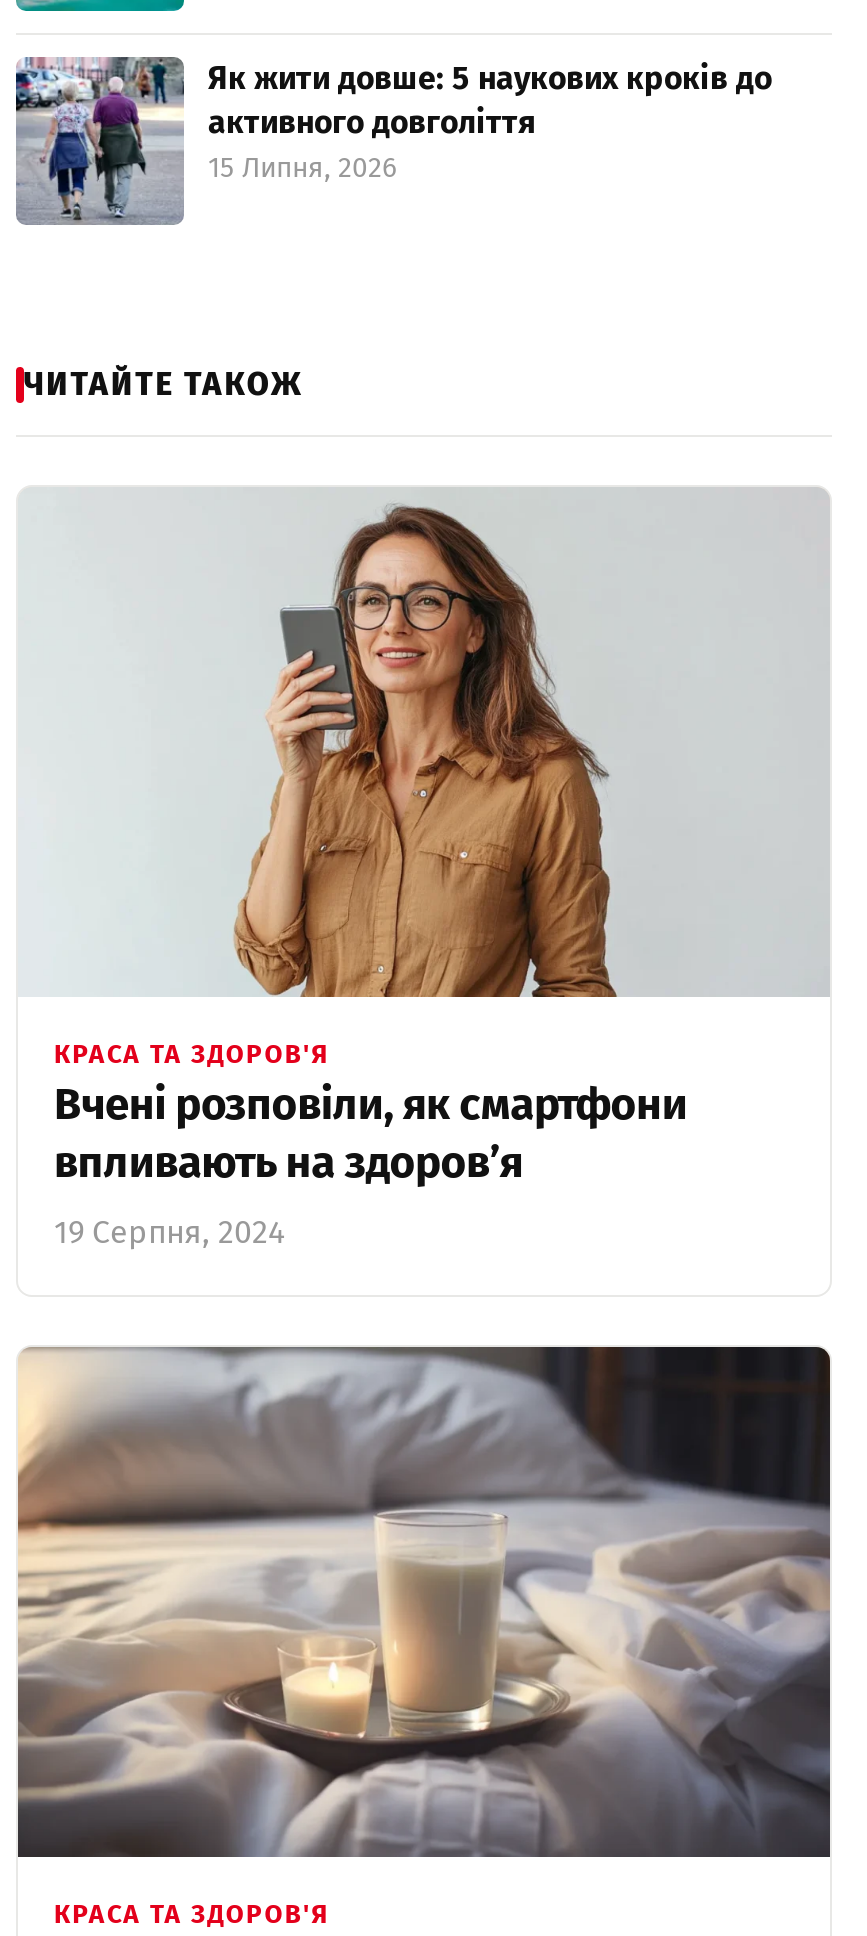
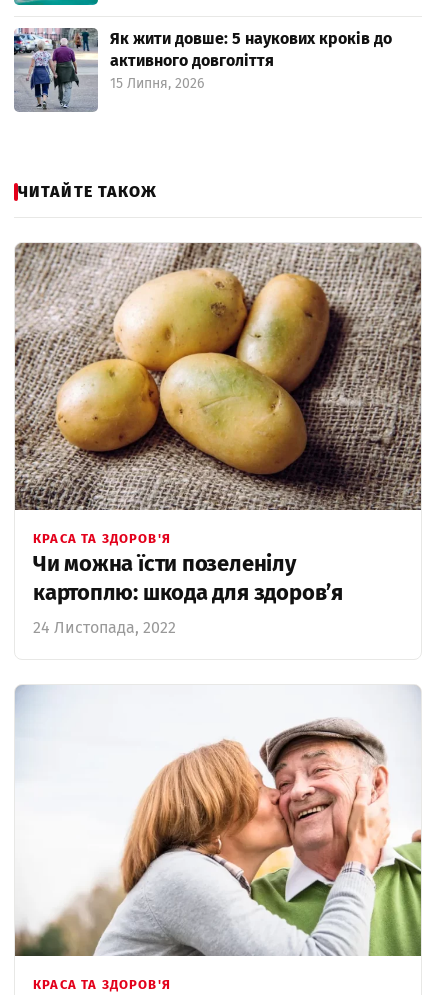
- [image]
- Вчені розповіли, як смартфони
- впливають на здоров’я
- 19 Серпня, 2024
+ [image]
+ Чи можна їсти позеленілу
+ картоплю: шкода для здоров’я
+ 24 Листопада, 2022

- [image]
+ [image]
